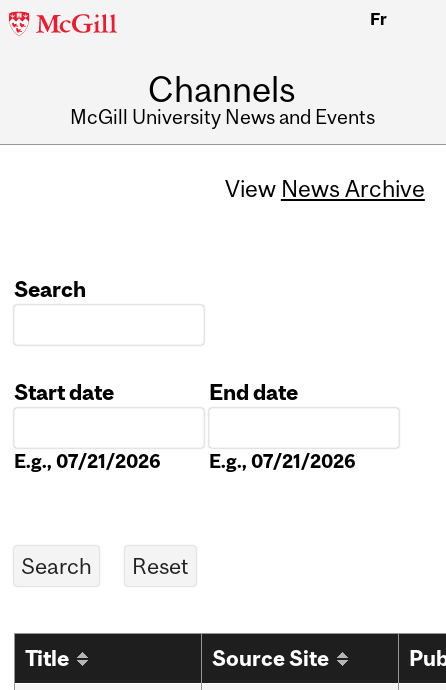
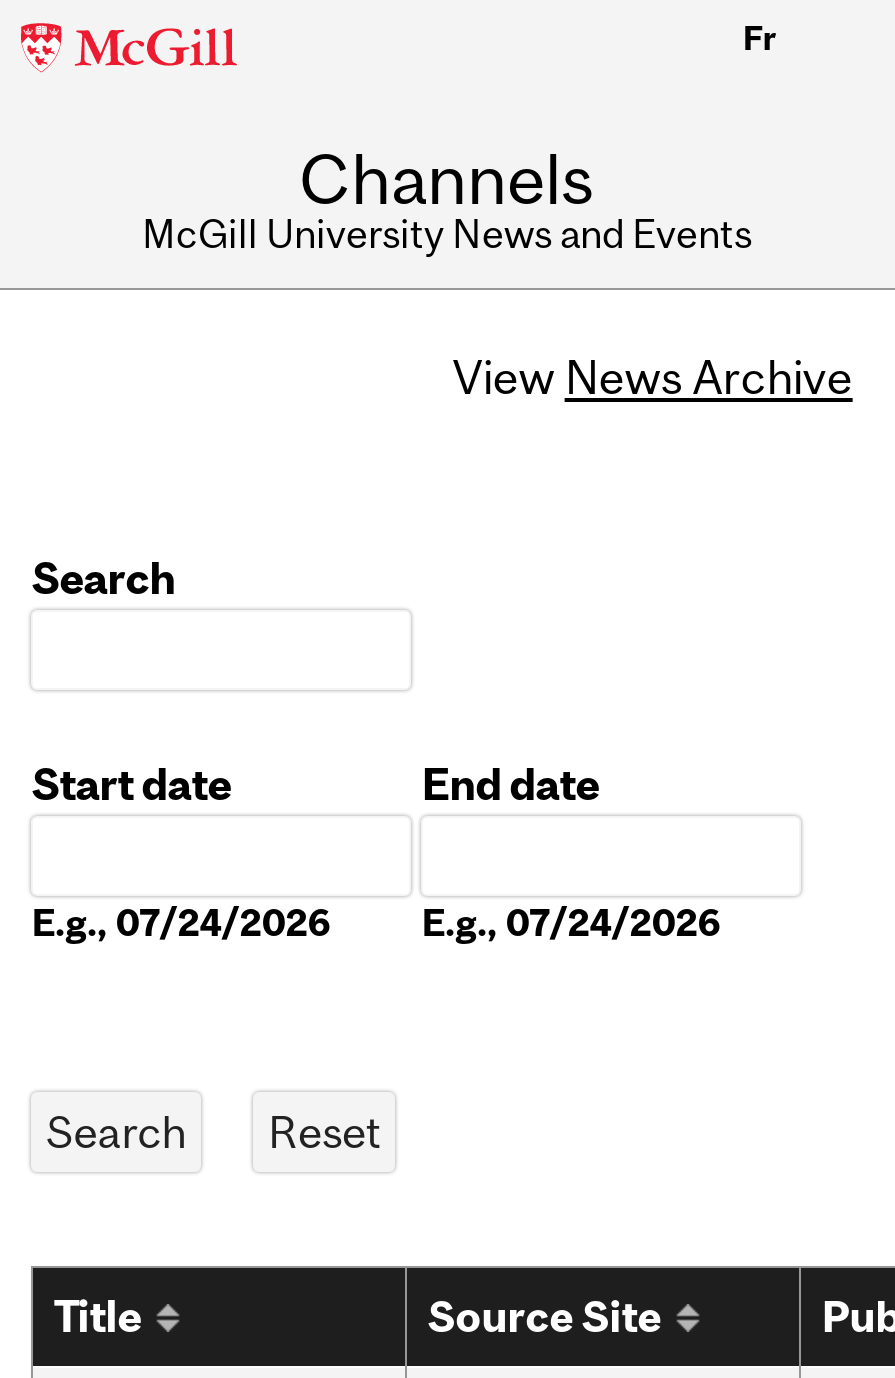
- E.g., 07/21/2026
+ E.g., 07/24/2026

- E.g., 07/21/2026
+ E.g., 07/24/2026
